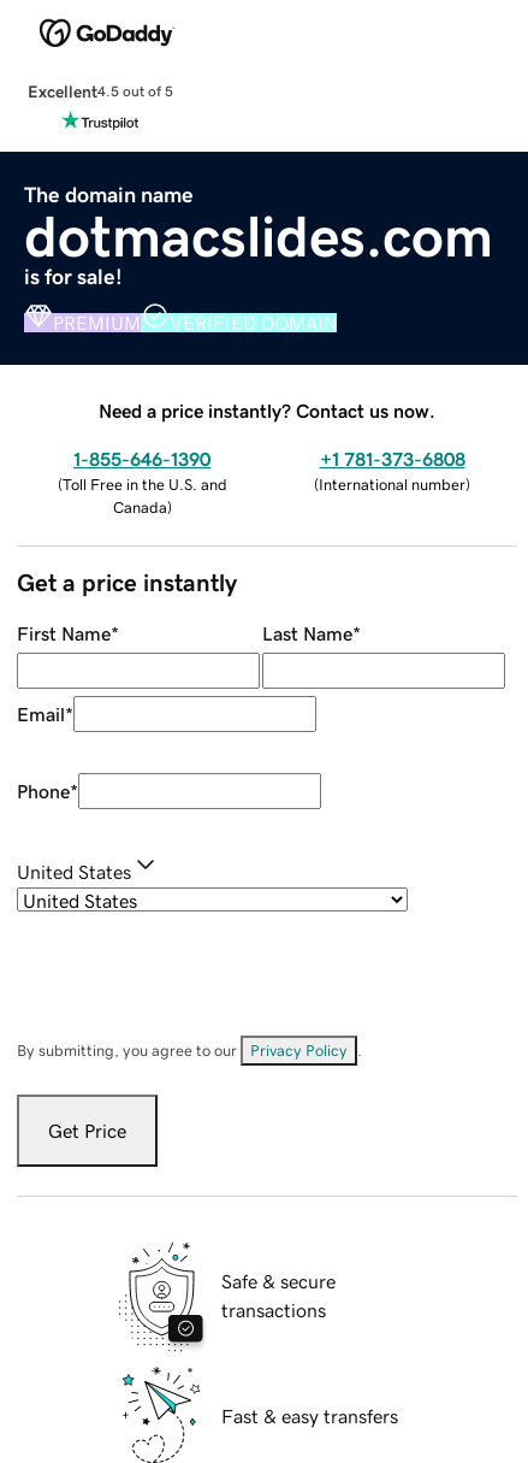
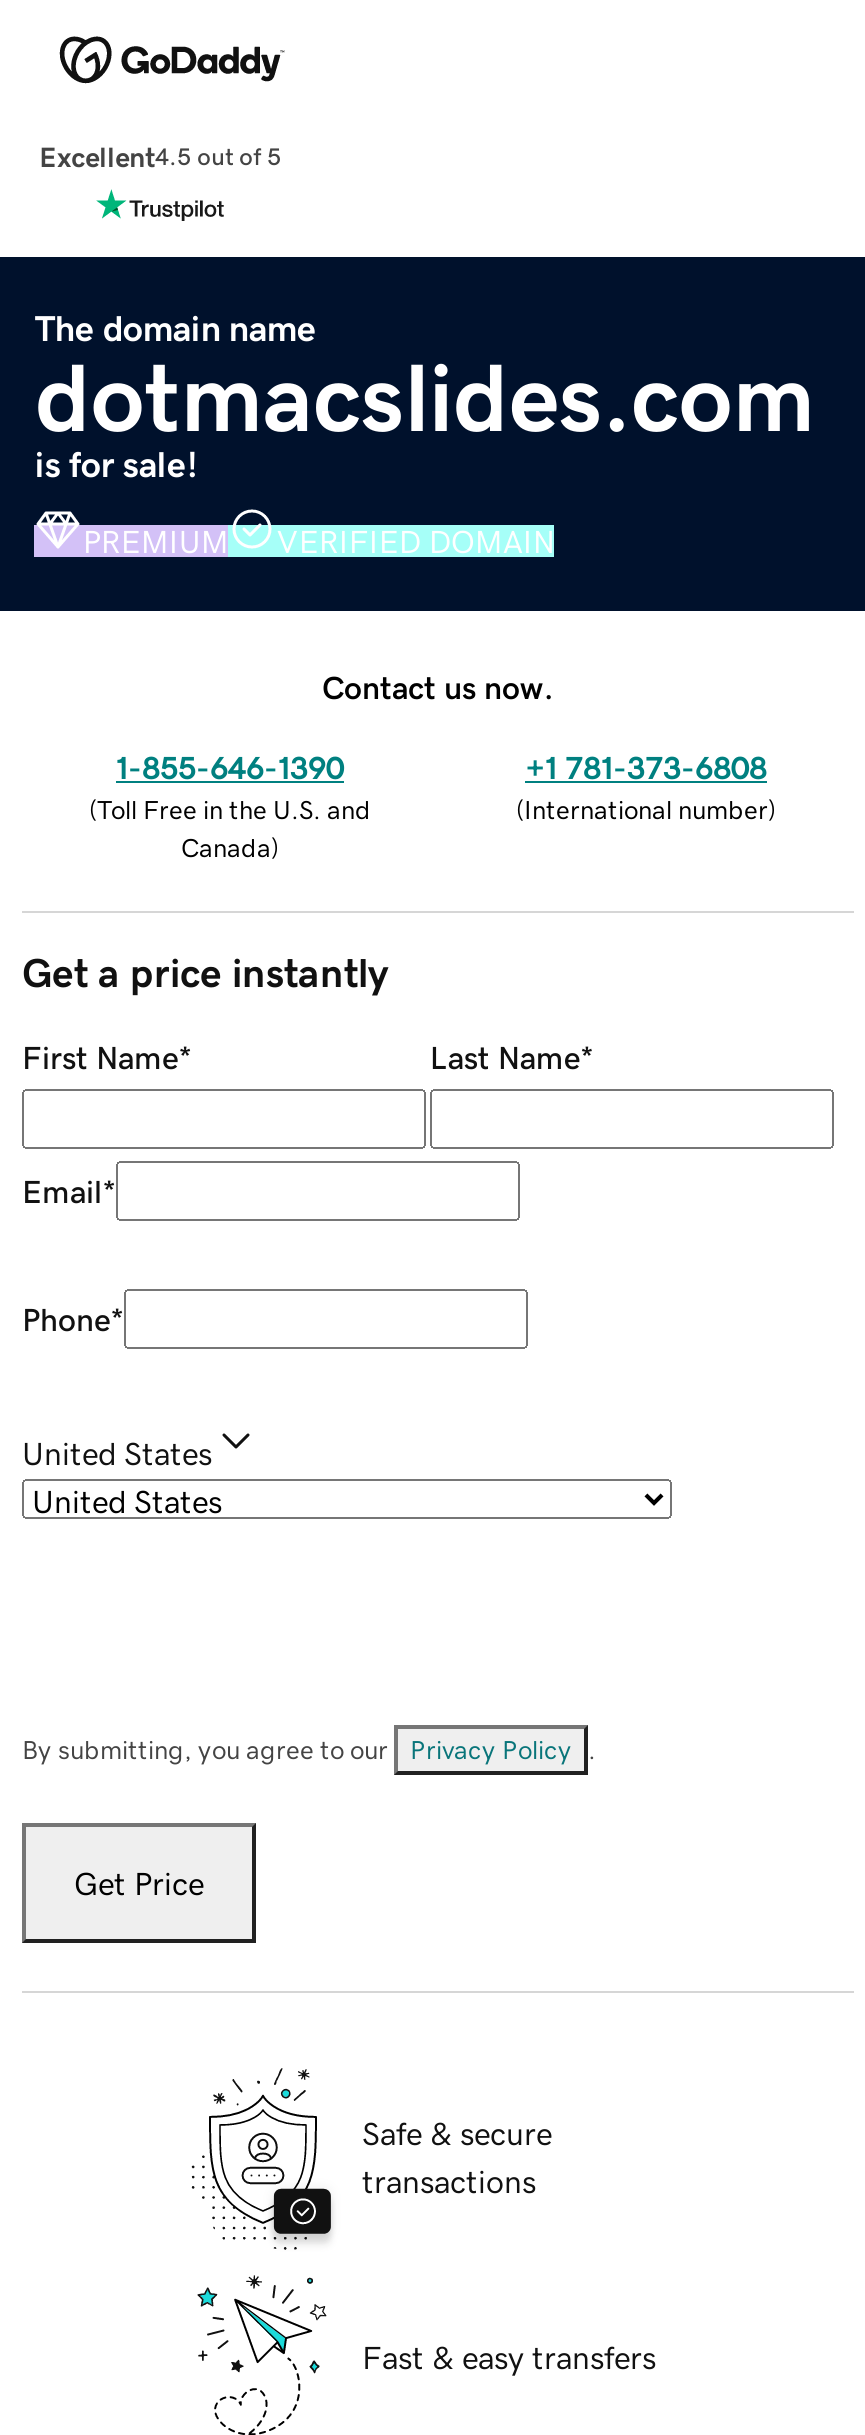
- Need a price instantly? Contact us now.
+ Contact us now.
